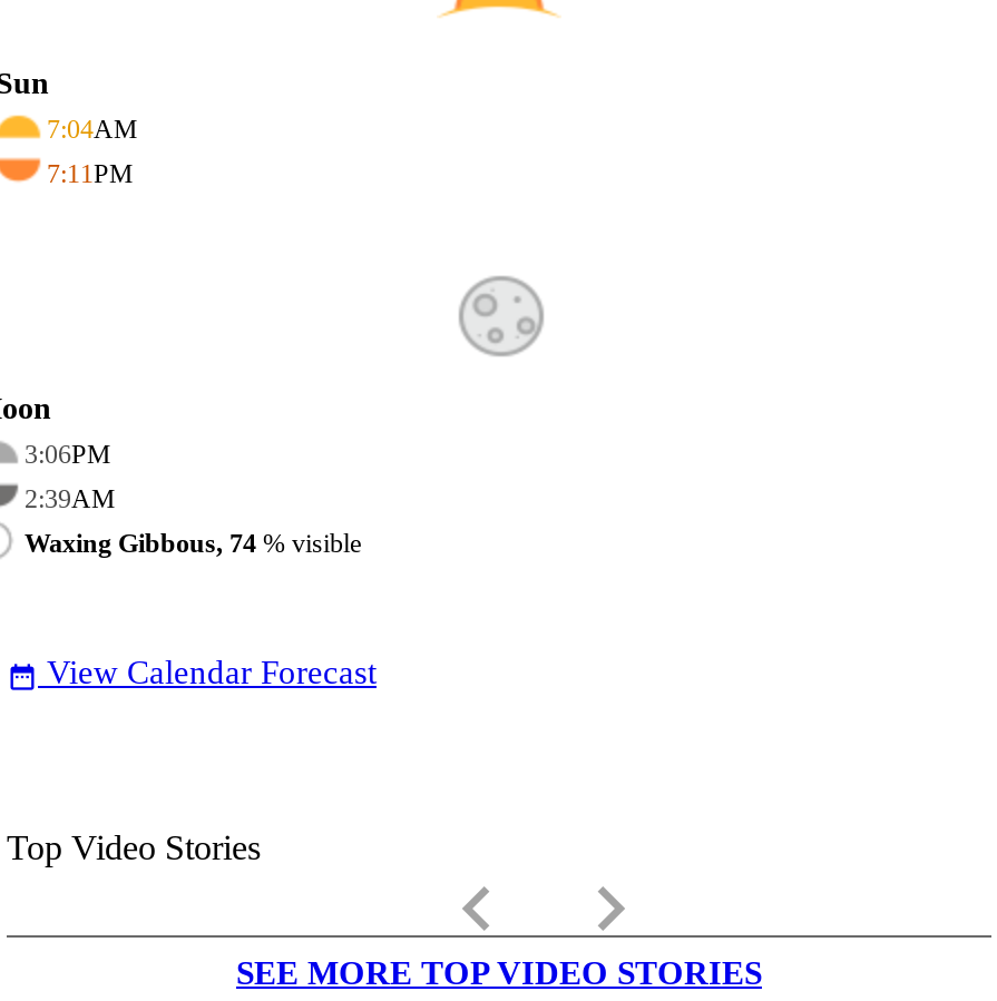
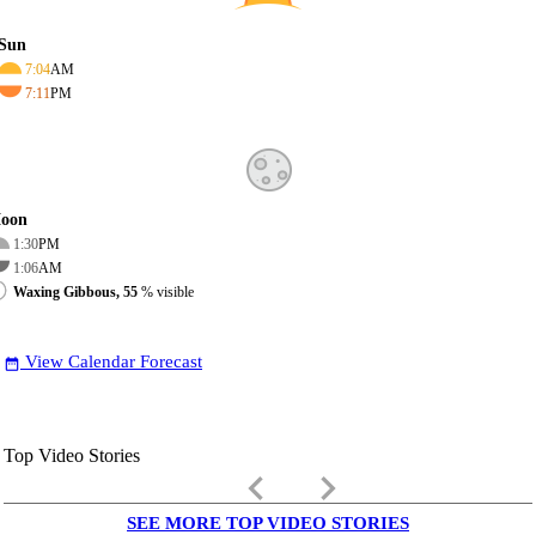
- 3:06PM
+ 1:30PM

- 2:39AM
+ 1:06AM

- Waxing Gibbous, 74% visible
+ Waxing Gibbous, 55% visible
